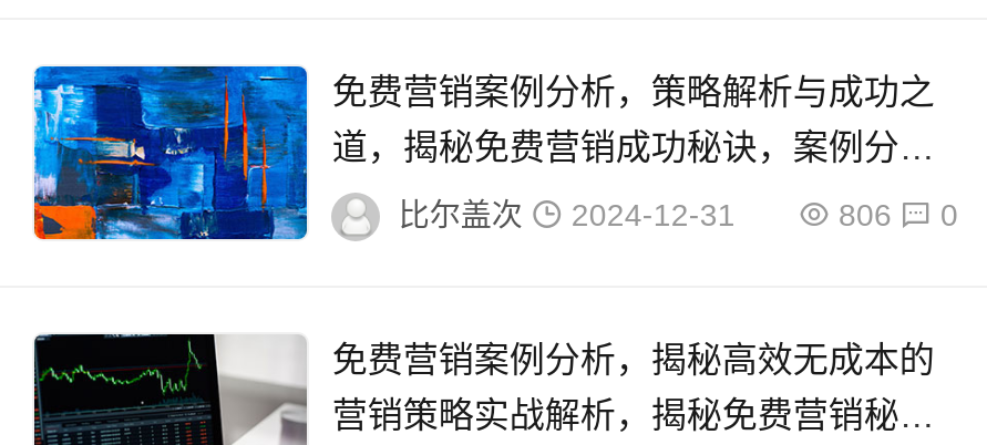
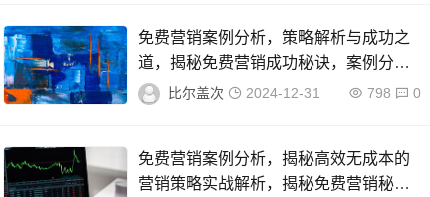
- 806 0
+ 798 0
